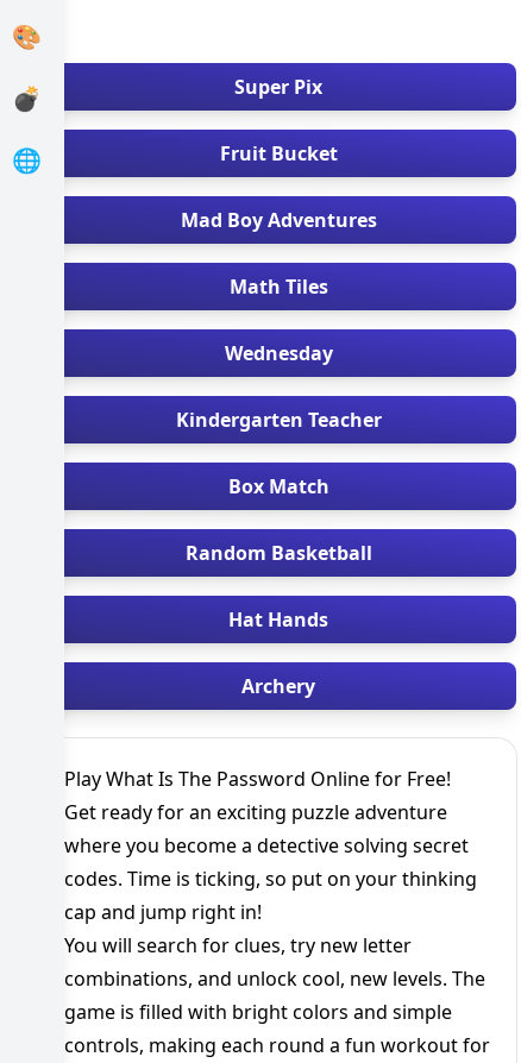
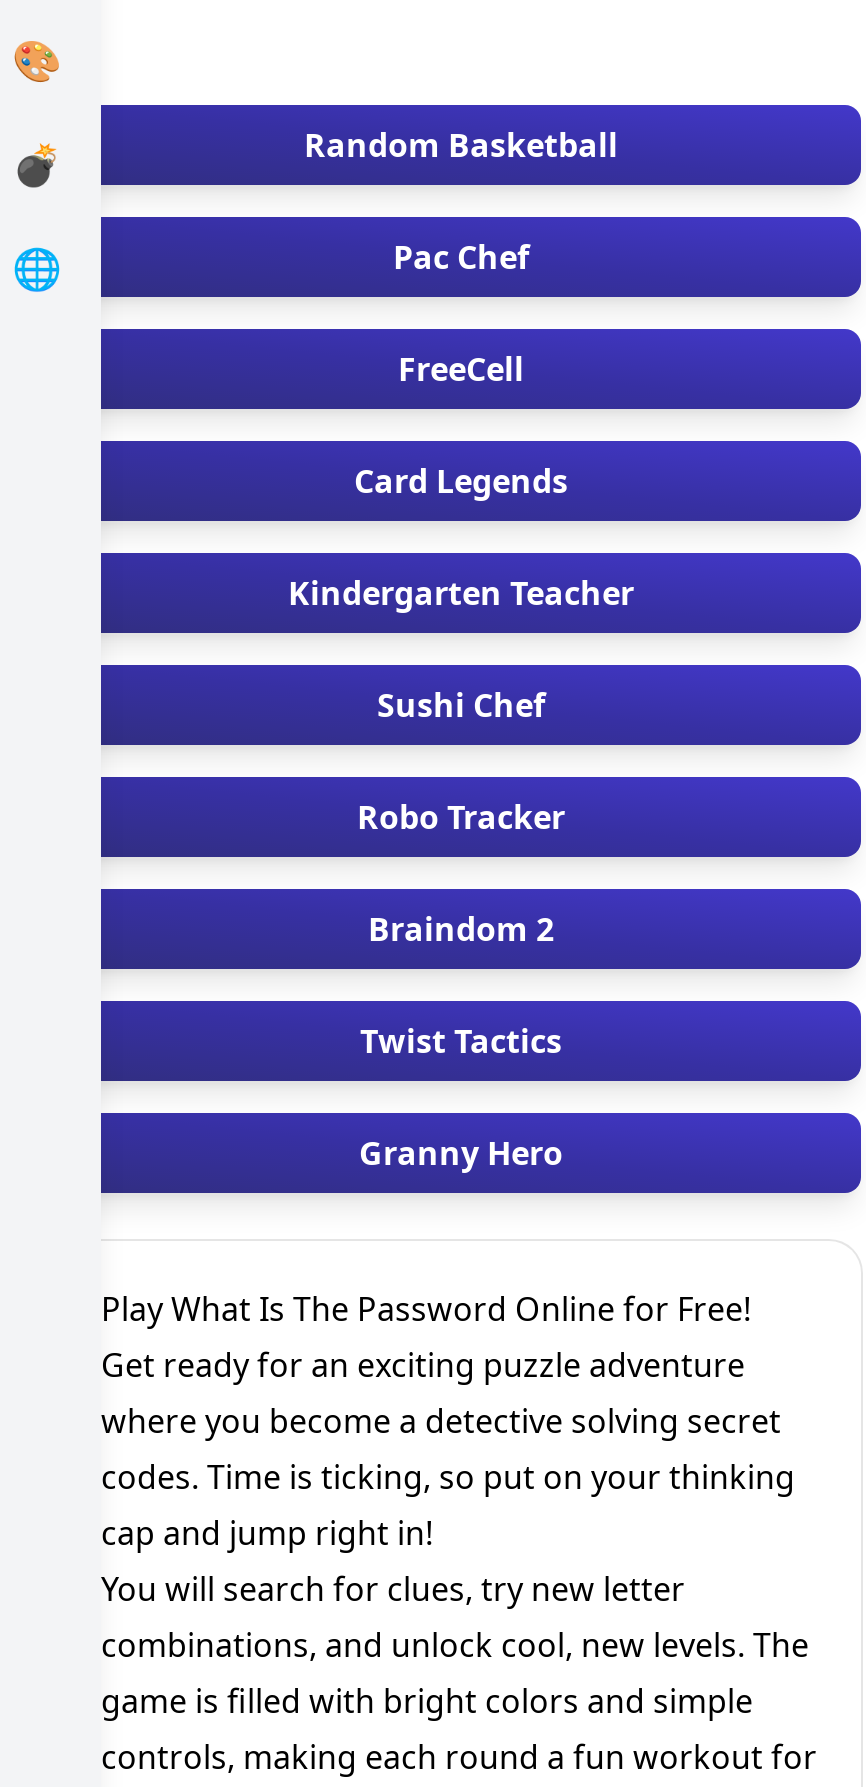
- Super Pix
- Fruit Bucket
- Mad Boy Adventures
- Math Tiles
- Wednesday
+ Pac Chef
+ FreeCell
+ Card Legends

moved up: Kindergarten Teacher

- Box Match
- Hat Hands
- Archery
+ Sushi Chef
+ Robo Tracker
+ Braindom 2
+ Twist Tactics
+ Granny Hero

moved up: Random Basketball
